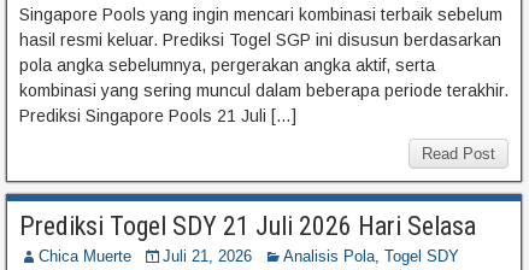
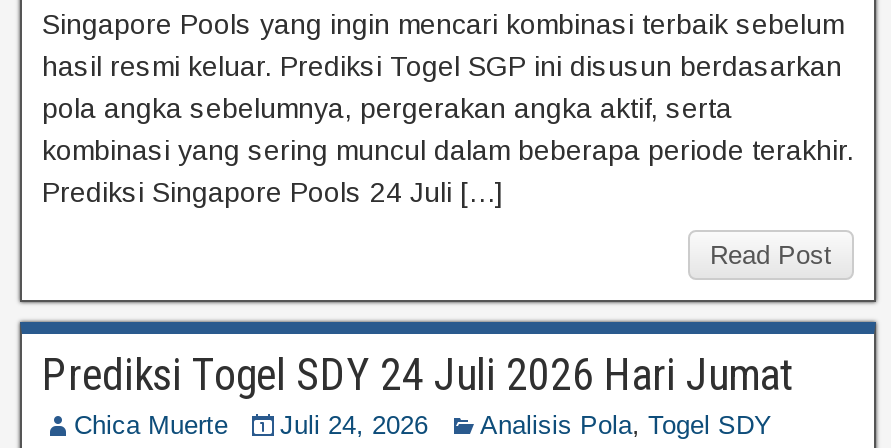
- Prediksi Singapore Pools 21 Juli […]
+ Prediksi Singapore Pools 24 Juli […]

- Prediksi Togel SDY 21 Juli 2026 Hari Selasa
+ Prediksi Togel SDY 24 Juli 2026 Hari Jumat

- Chica Muerte Juli 21, 2026 Analisis Pola, Togel SDY
+ Chica Muerte Juli 24, 2026 Analisis Pola, Togel SDY
